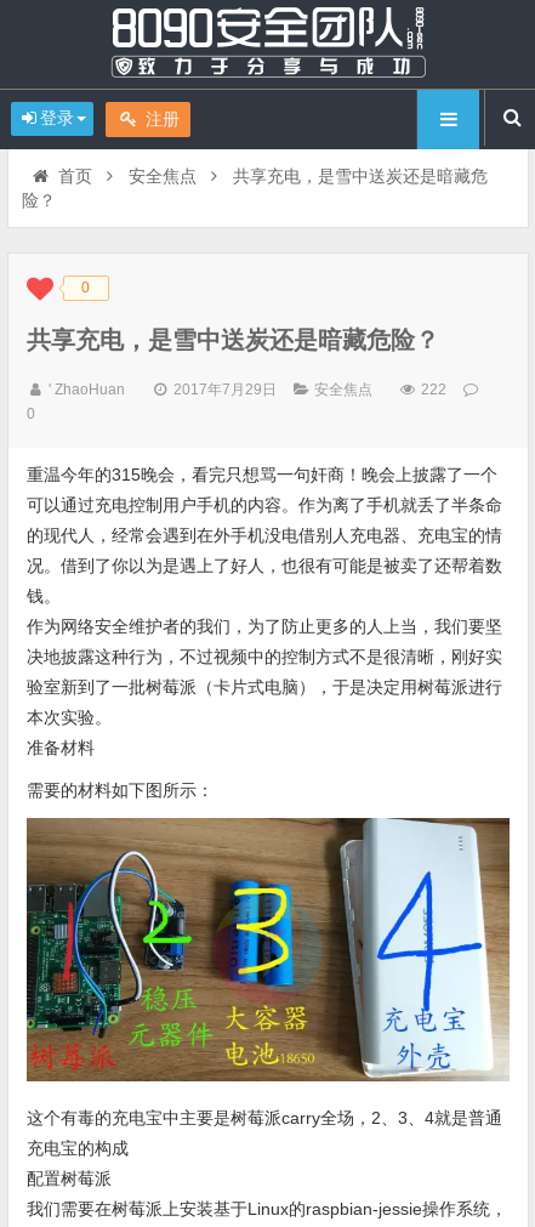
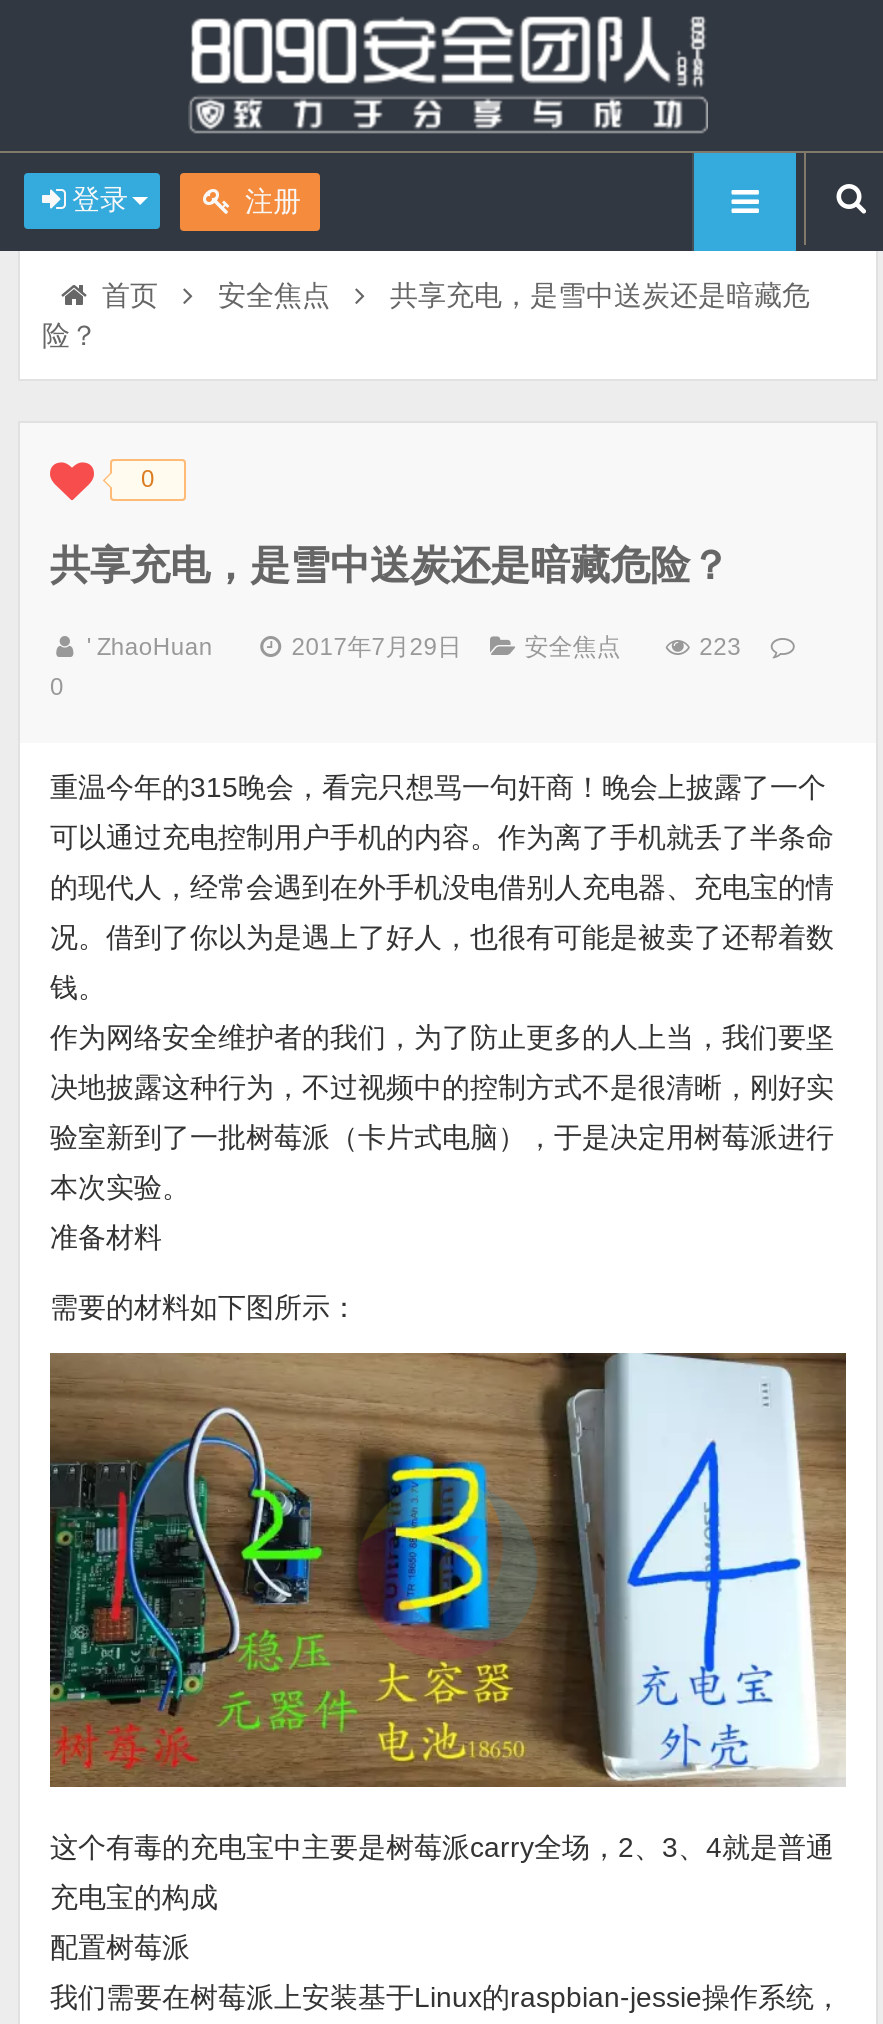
- 222
+ 223
